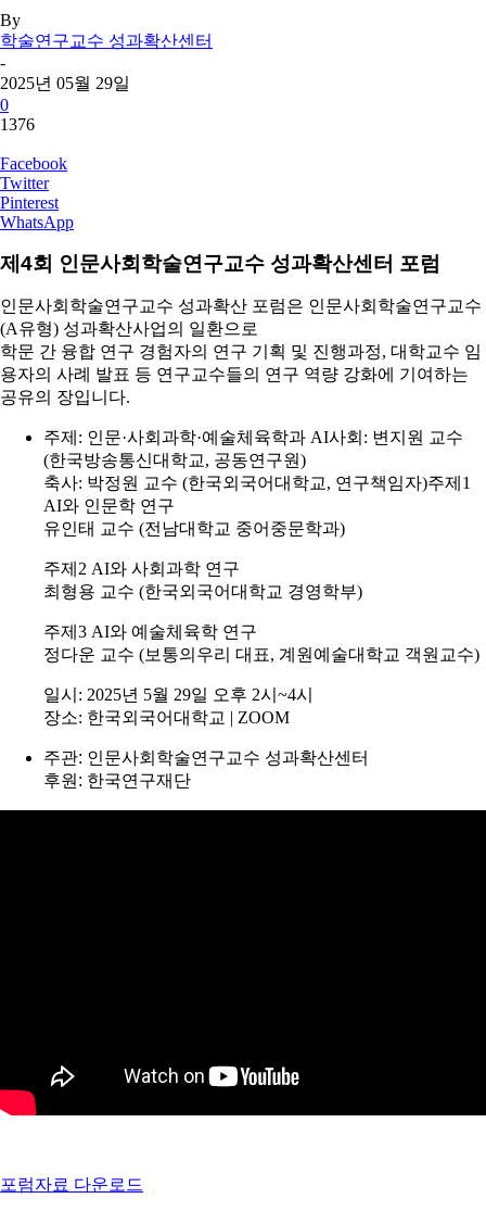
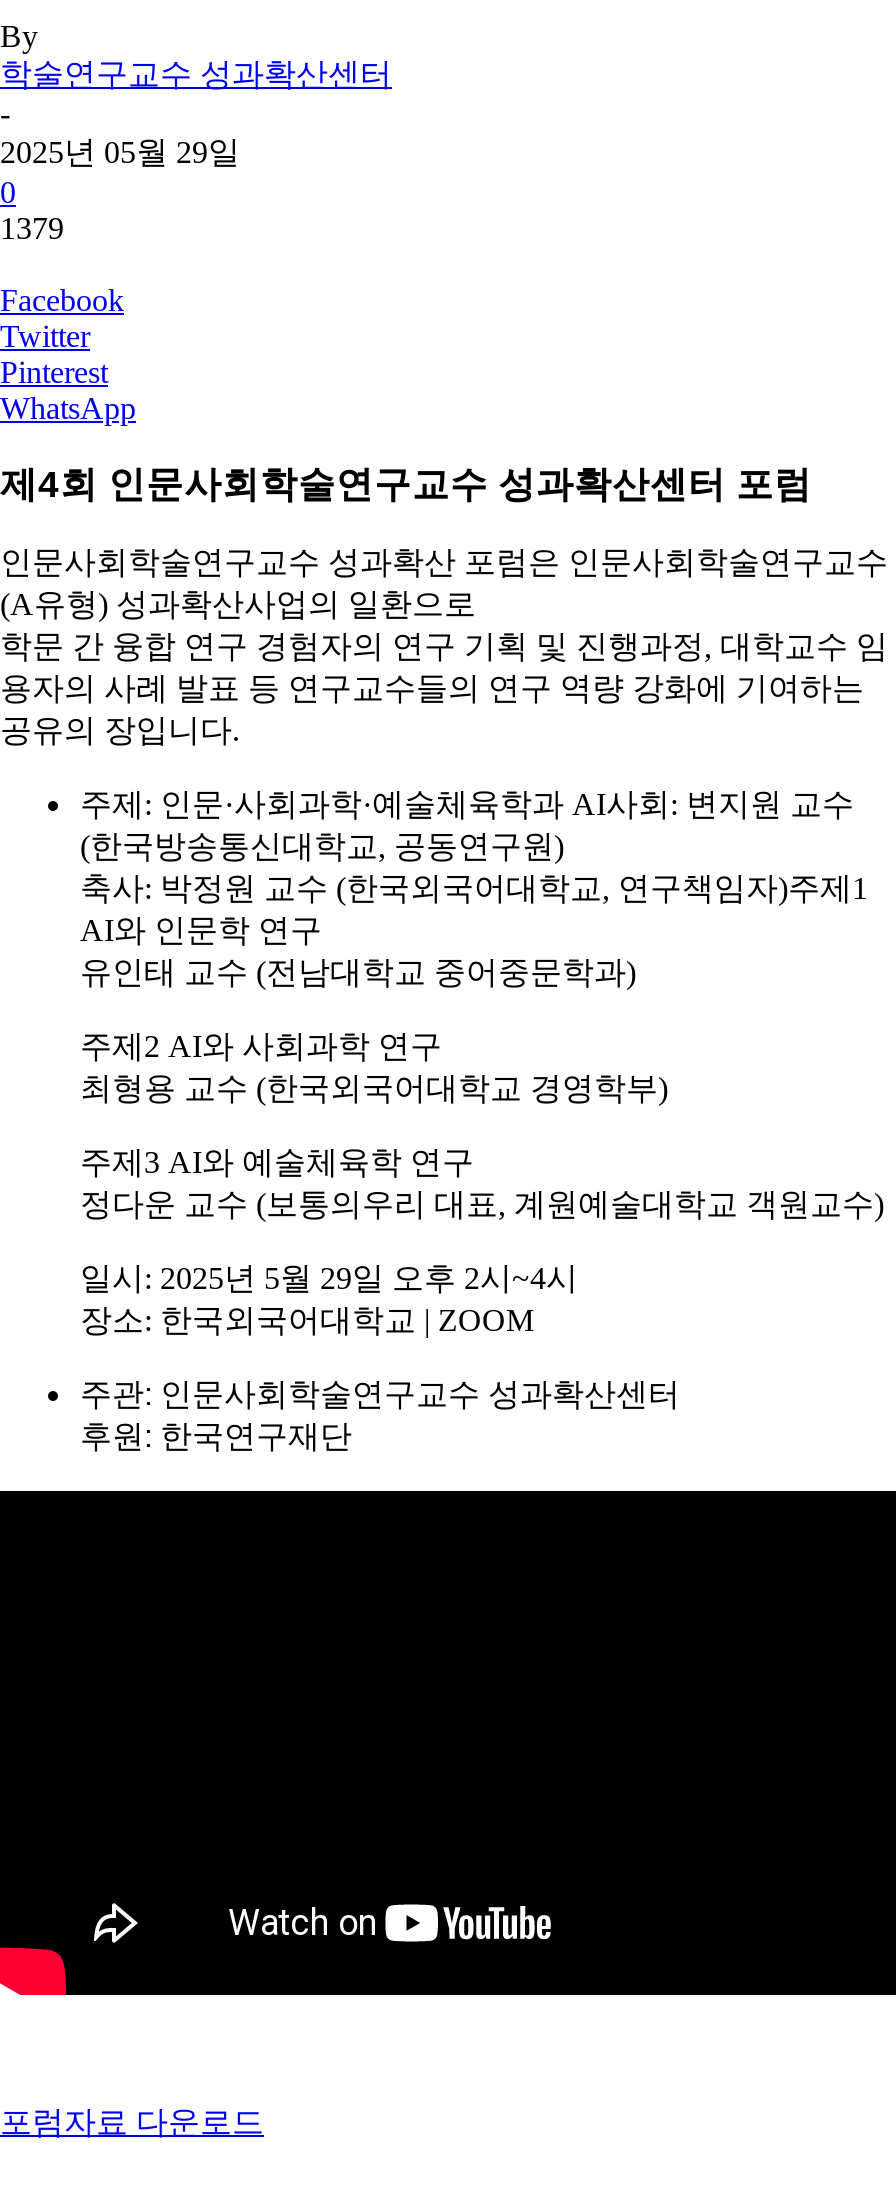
- 1376
+ 1379
